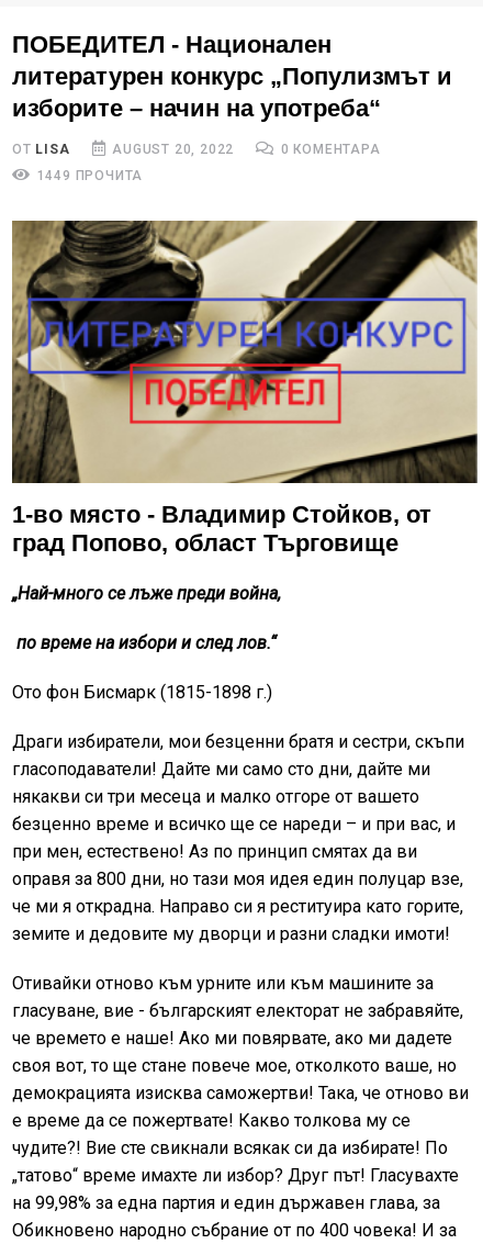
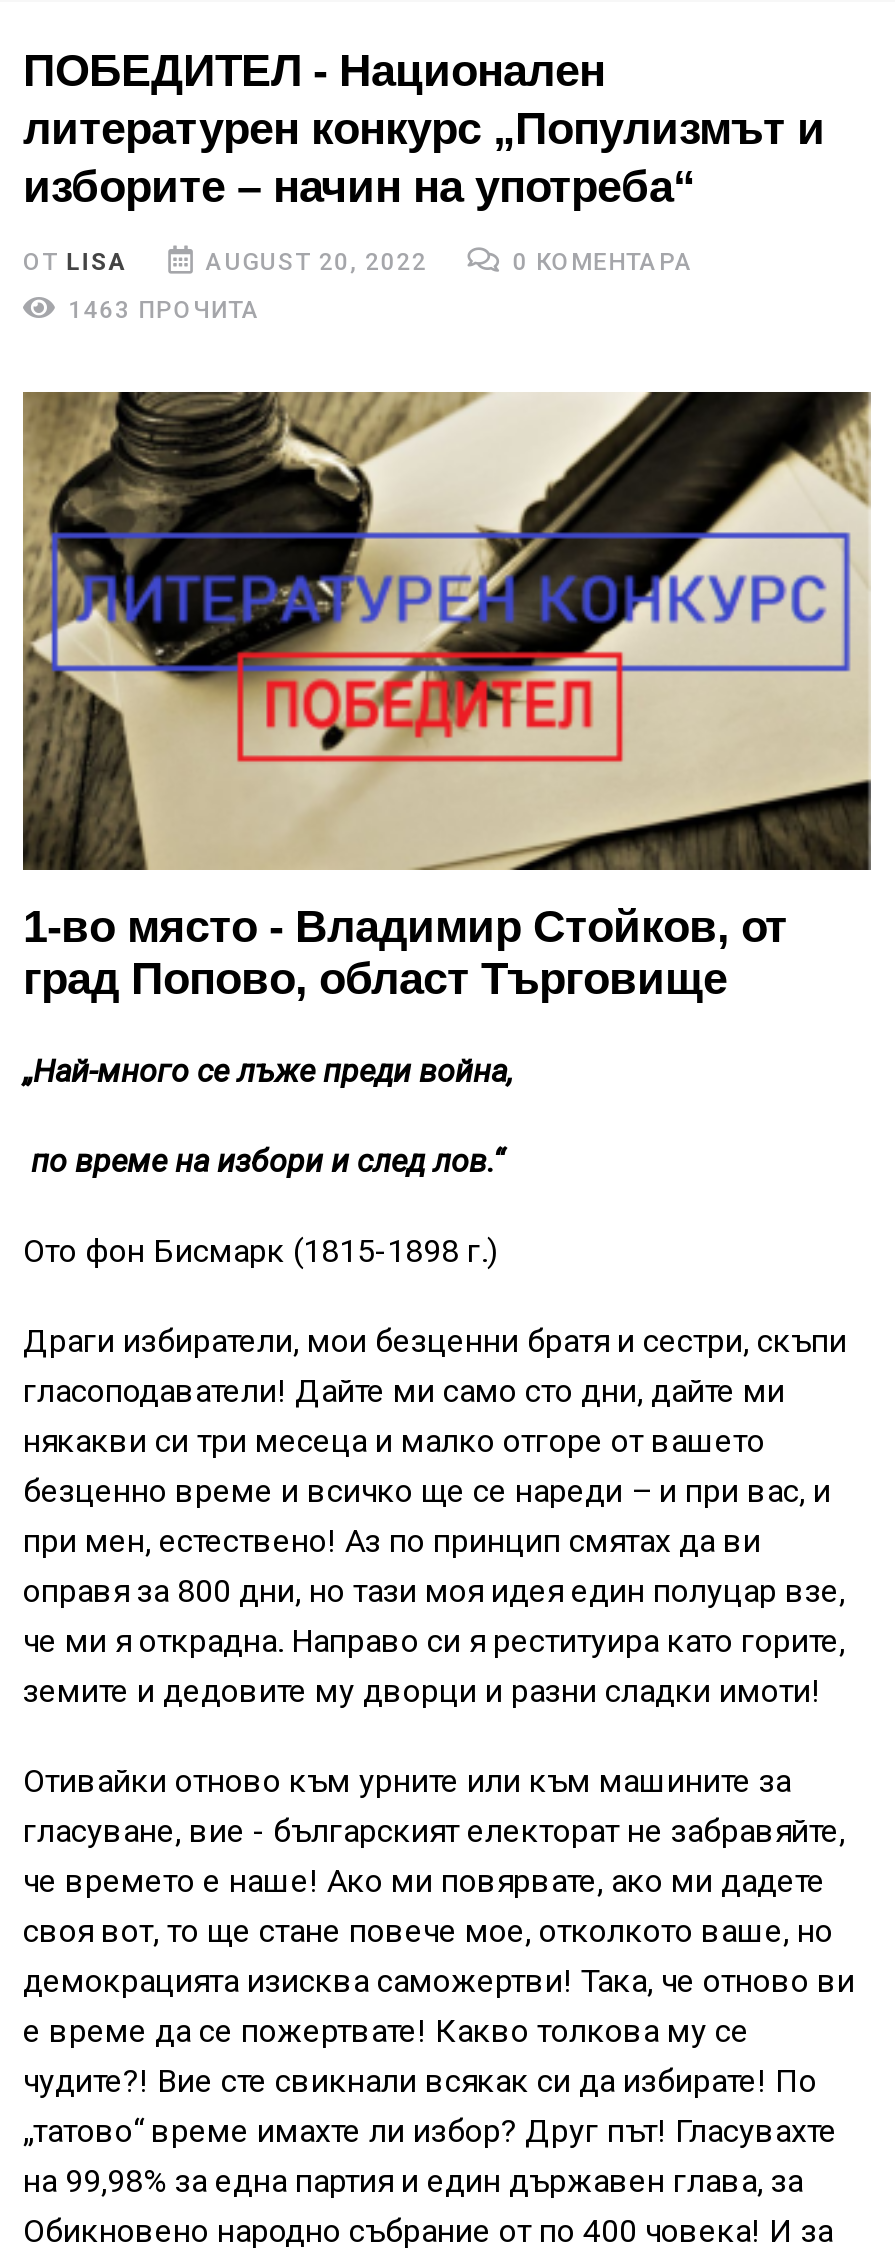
- 1449 ПРОЧИТА
+ 1463 ПРОЧИТА
